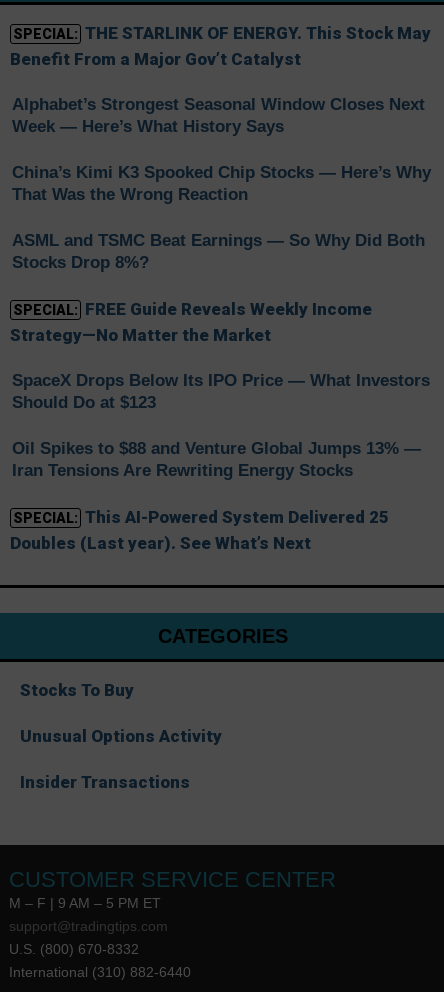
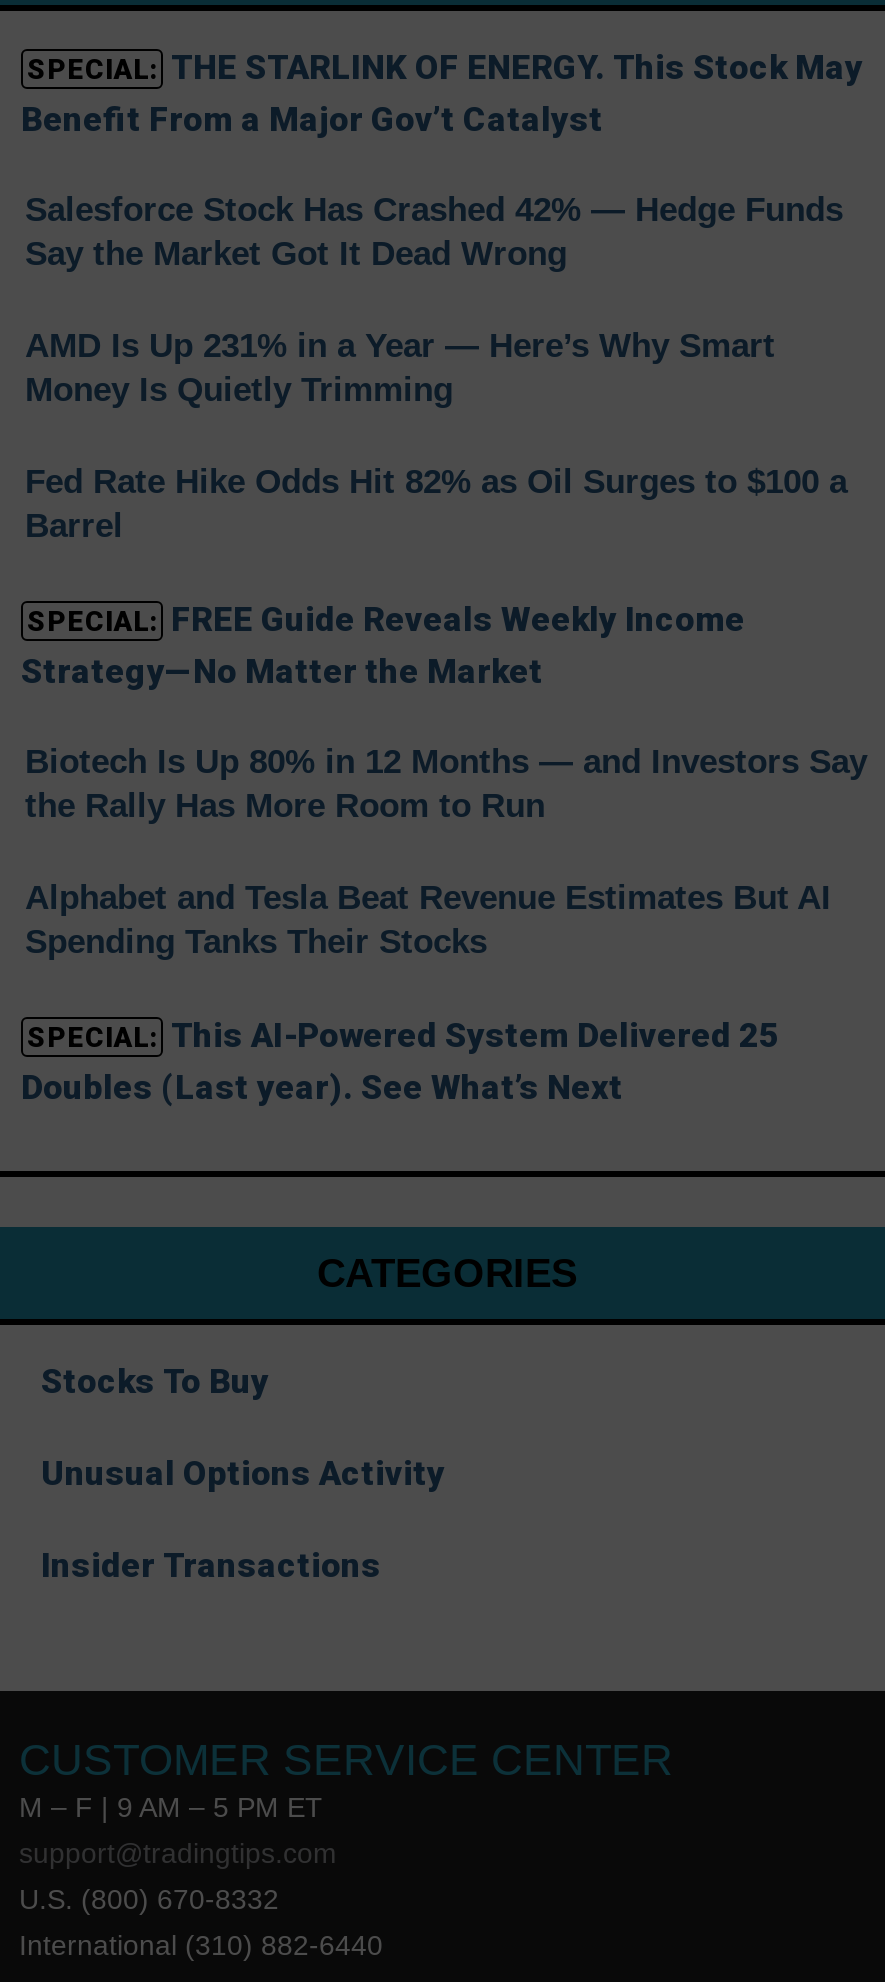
- Alphabet’s Strongest Seasonal Window Closes Next
- Week — Here’s What History Says
+ Salesforce Stock Has Crashed 42% — Hedge Funds
+ Say the Market Got It Dead Wrong

- China’s Kimi K3 Spooked Chip Stocks — Here’s Why
- That Was the Wrong Reaction
+ AMD Is Up 231% in a Year — Here’s Why Smart
+ Money Is Quietly Trimming

- ASML and TSMC Beat Earnings — So Why Did Both
- Stocks Drop 8%?
+ Fed Rate Hike Odds Hit 82% as Oil Surges to $100 a
+ Barrel

- SpaceX Drops Below Its IPO Price — What Investors
- Should Do at $123
+ Biotech Is Up 80% in 12 Months — and Investors Say
+ the Rally Has More Room to Run

- Oil Spikes to $88 and Venture Global Jumps 13% —
- Iran Tensions Are Rewriting Energy Stocks
+ Alphabet and Tesla Beat Revenue Estimates But AI
+ Spending Tanks Their Stocks
